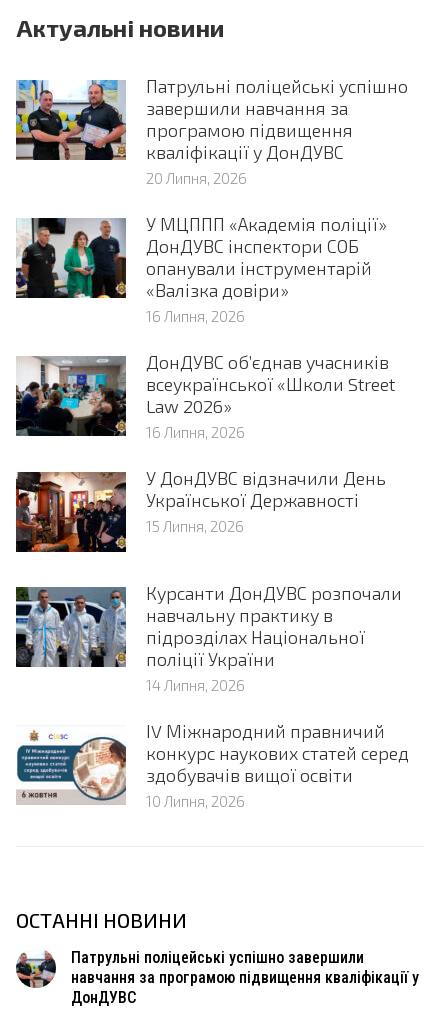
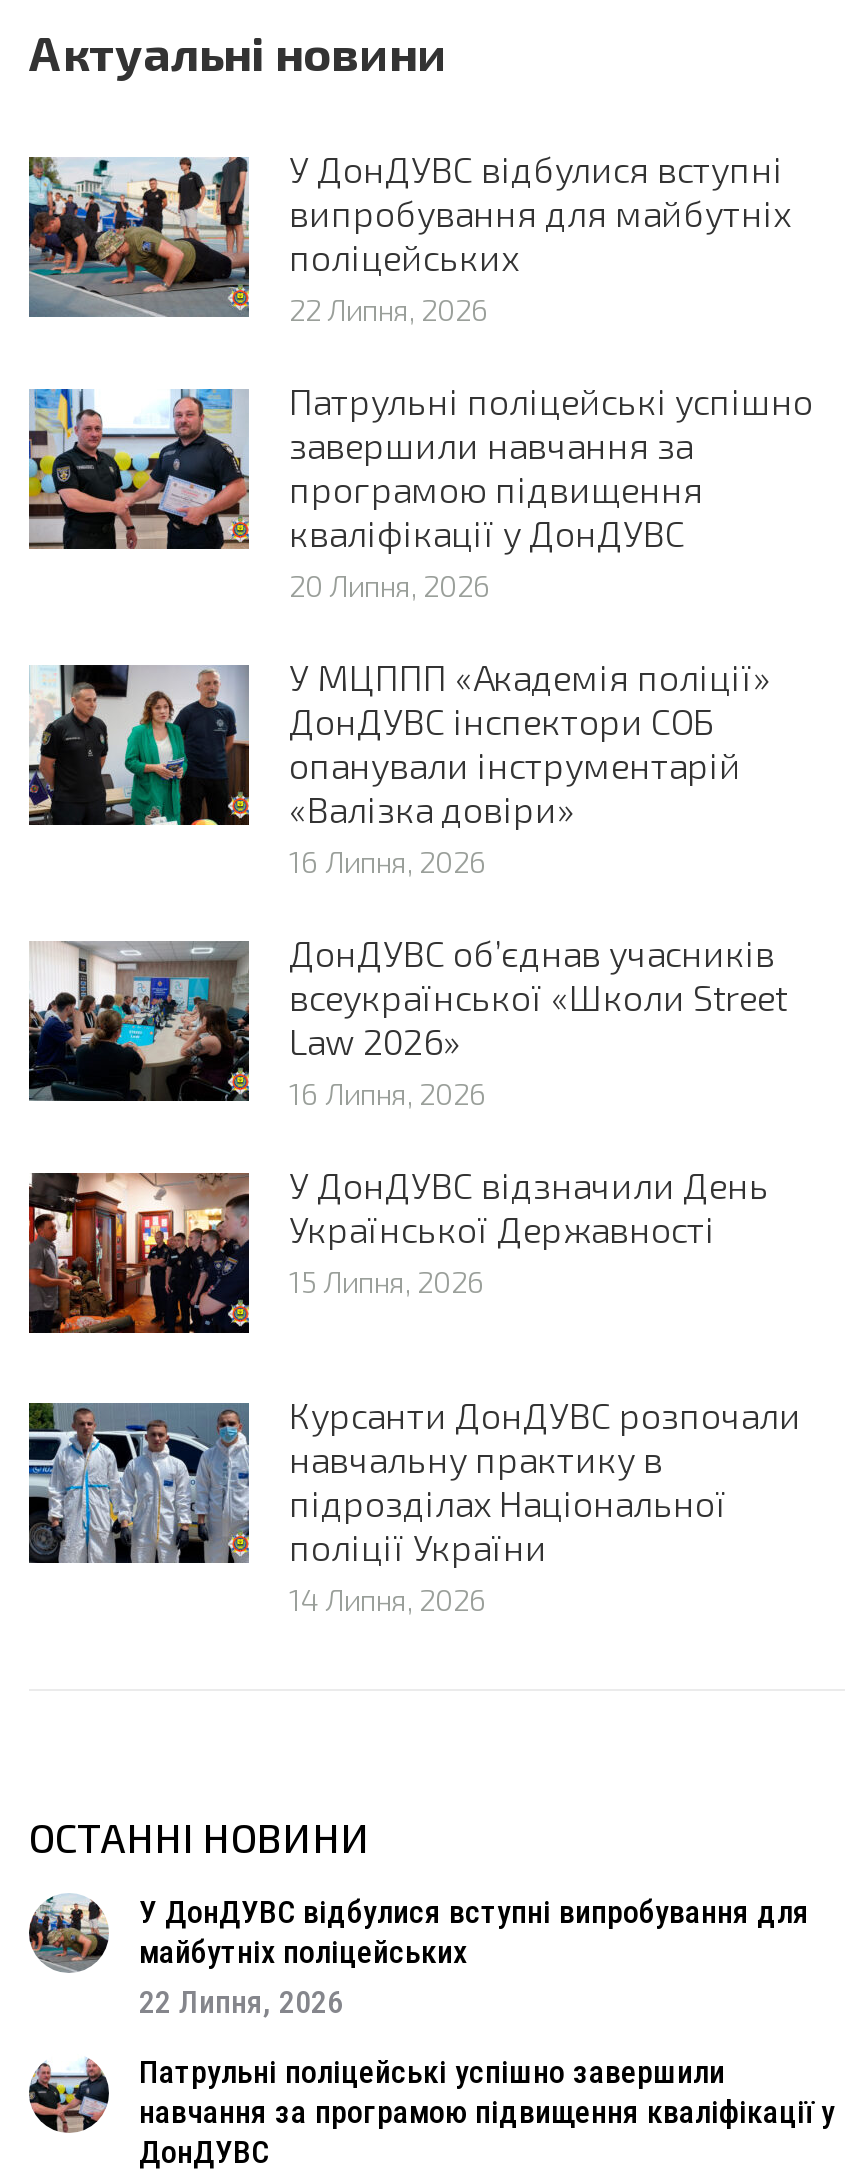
+ [image]
+ У ДонДУВС відбулися вступні
+ випробування для майбутніх
+ поліцейських
+ 22 Липня, 2026

moved down: [image] | Патрульні поліцейські успішно | завершили навчання за | ... | поліції України | 14 Липня, 2026

- [image]
- ІV Міжнародний правничий
- конкурс наукових статей серед
- здобувачів вищої освіти
- 10 Липня, 2026

+ [image]
+ У ДонДУВС відбулися вступні випробування для
+ майбутніх поліцейських
+ 22 Липня, 2026
